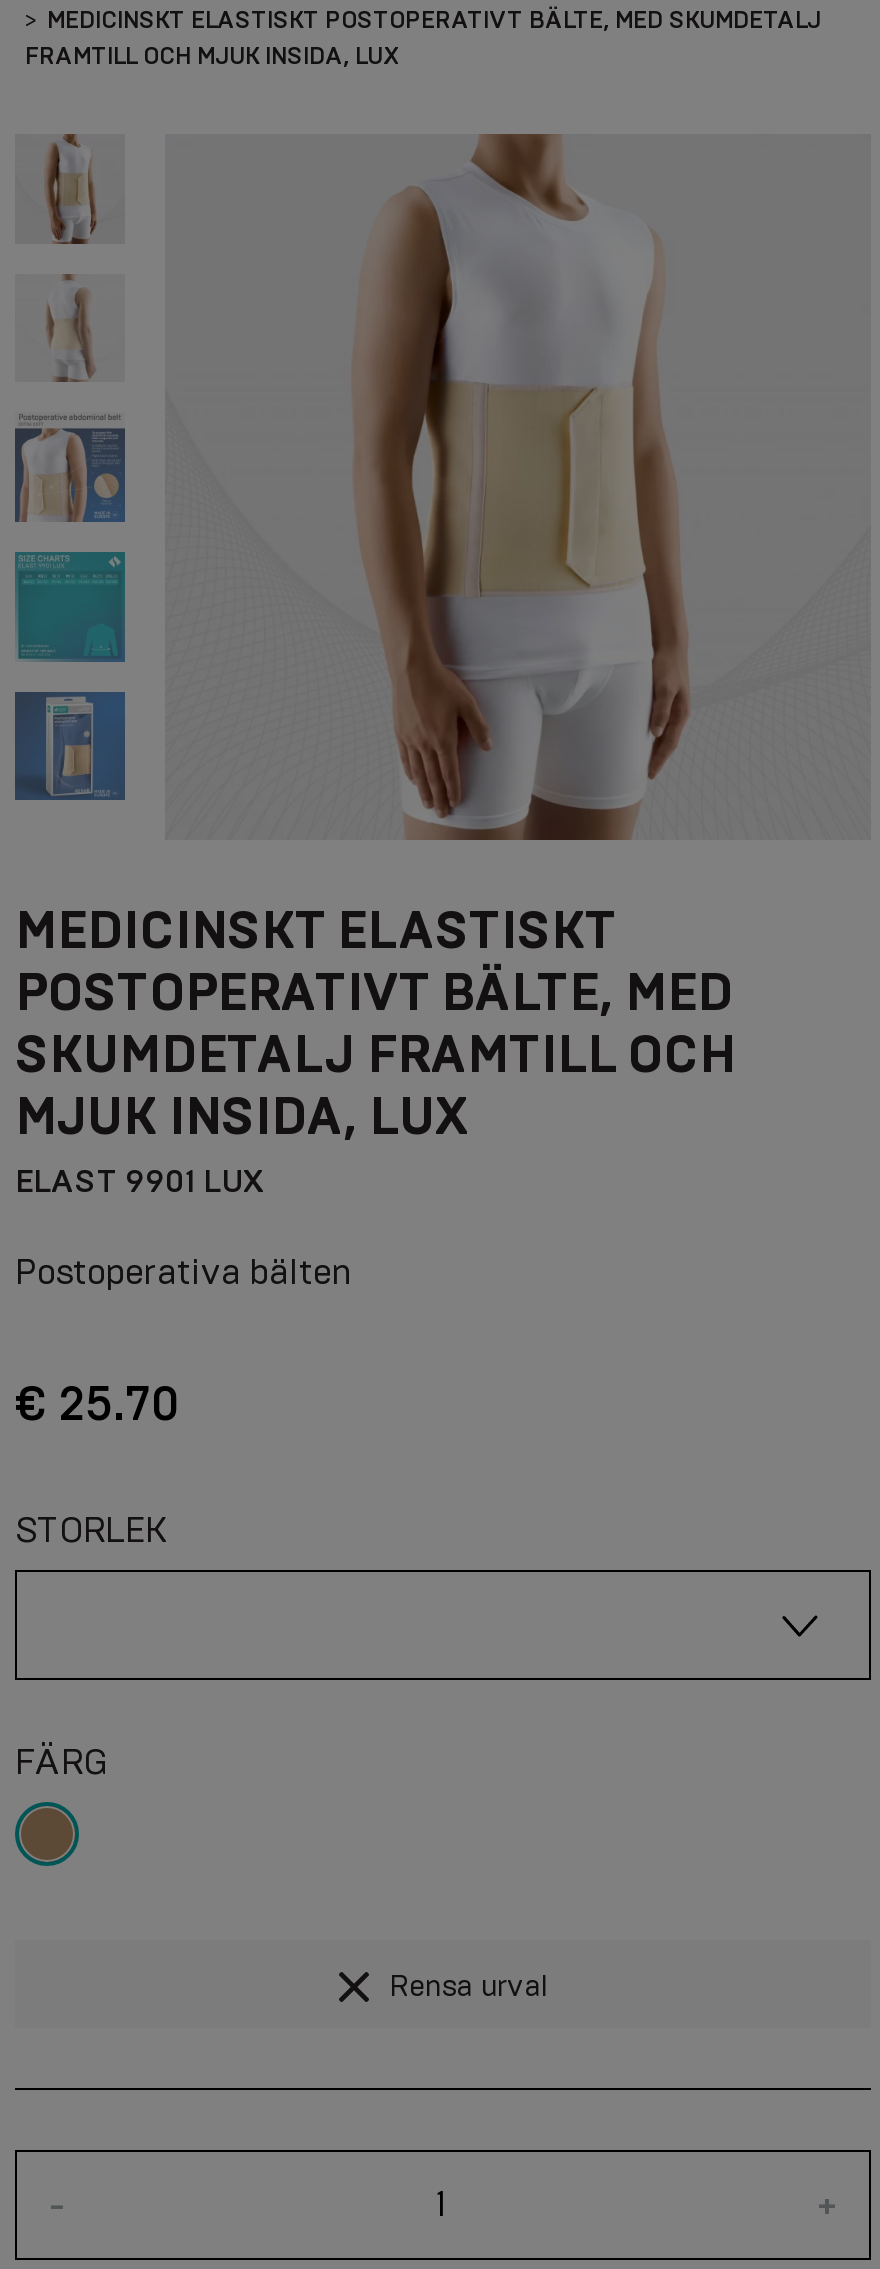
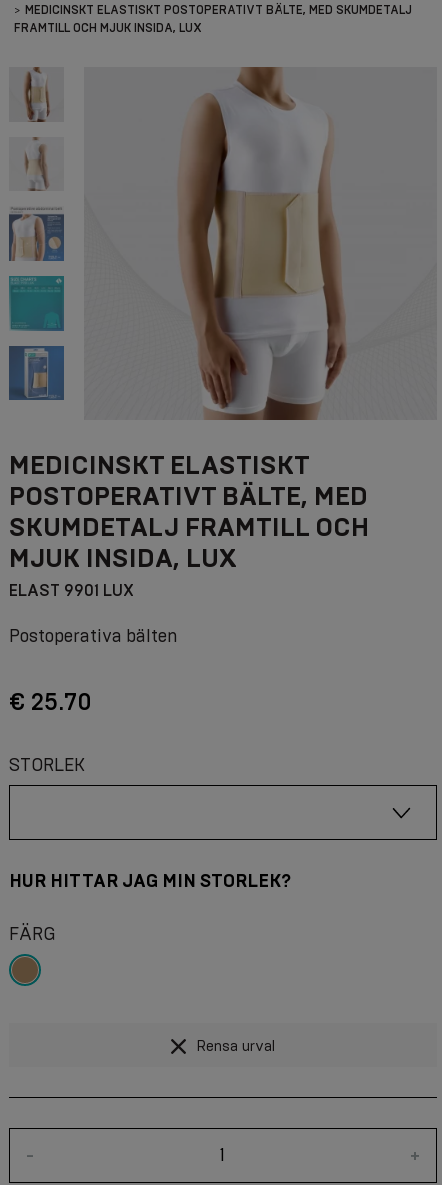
+ HUR HITTAR JAG MIN STORLEK?
